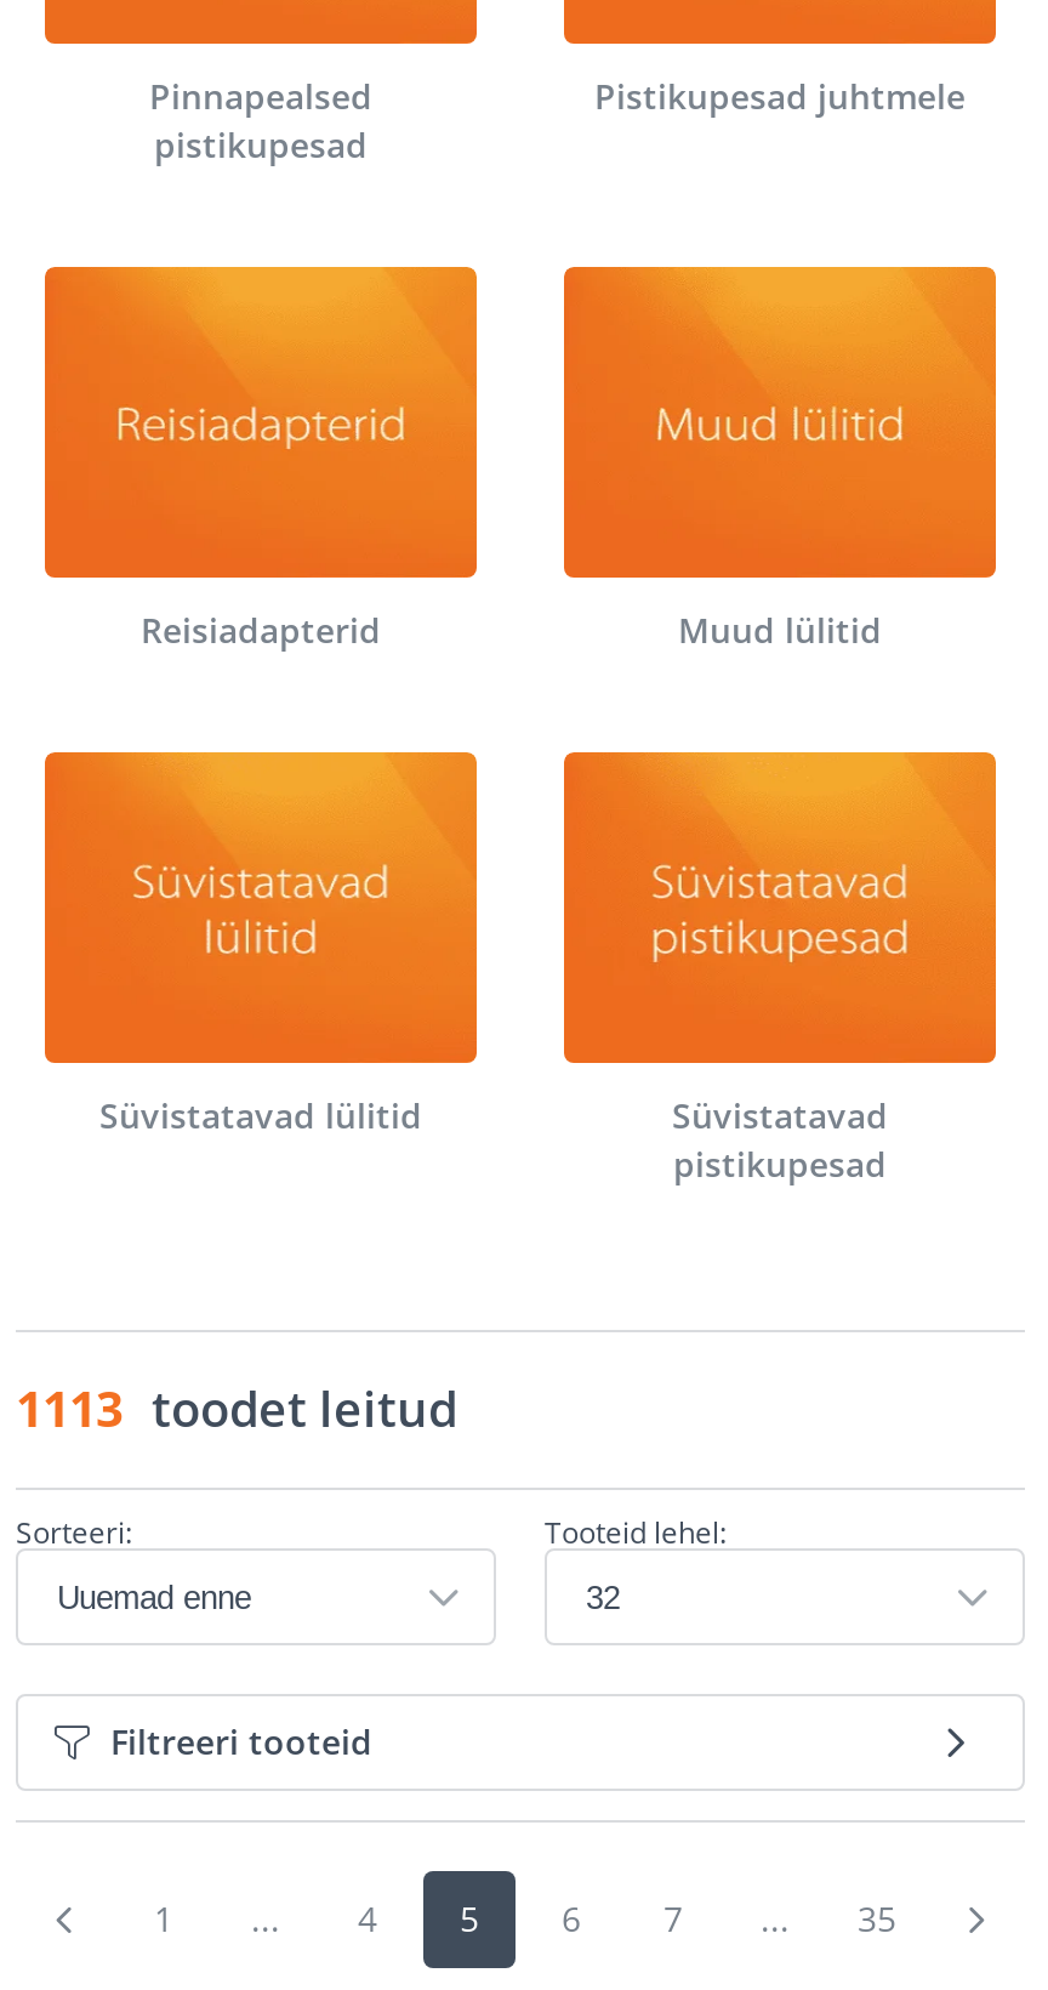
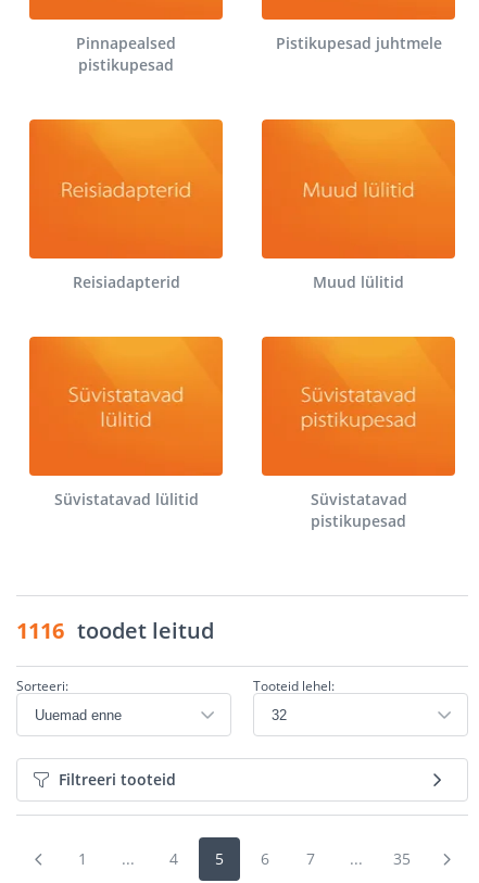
- 1113 toodet leitud
+ 1116 toodet leitud
